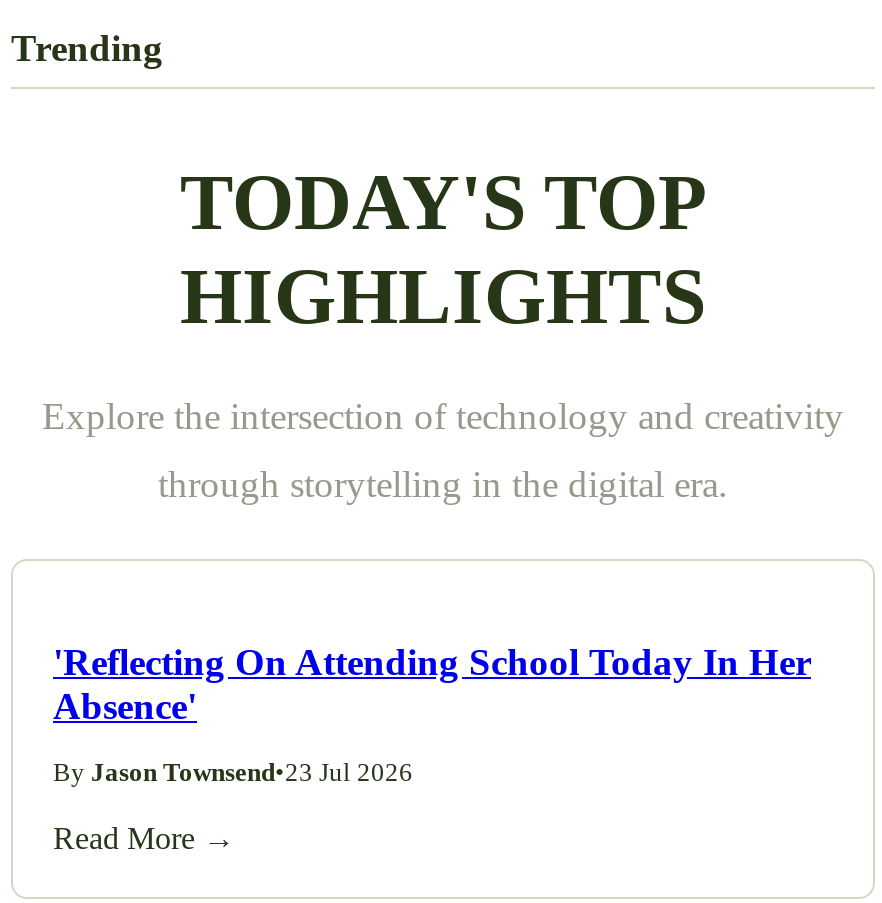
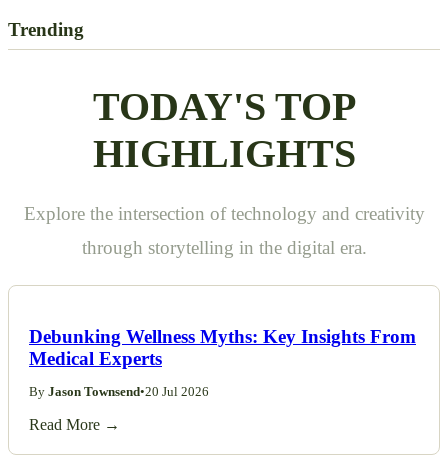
- 'Reflecting On Attending School Today In Her
- Absence'
+ Debunking Wellness Myths: Key Insights From
+ Medical Experts

- By Jason Townsend•23 Jul 2026
+ By Jason Townsend•20 Jul 2026
